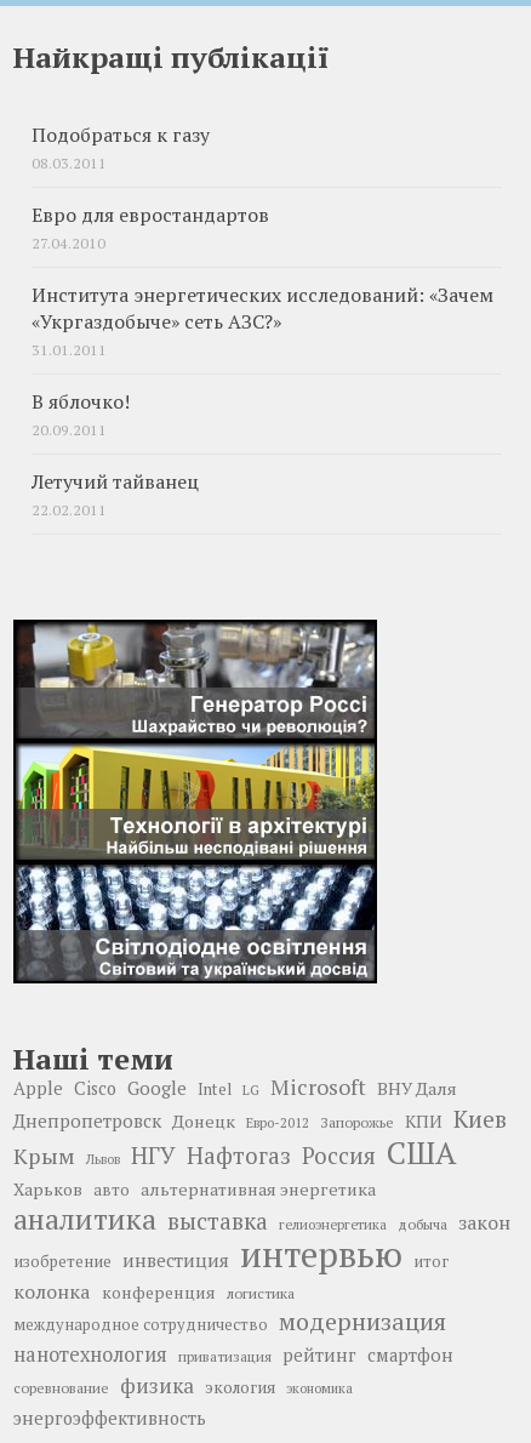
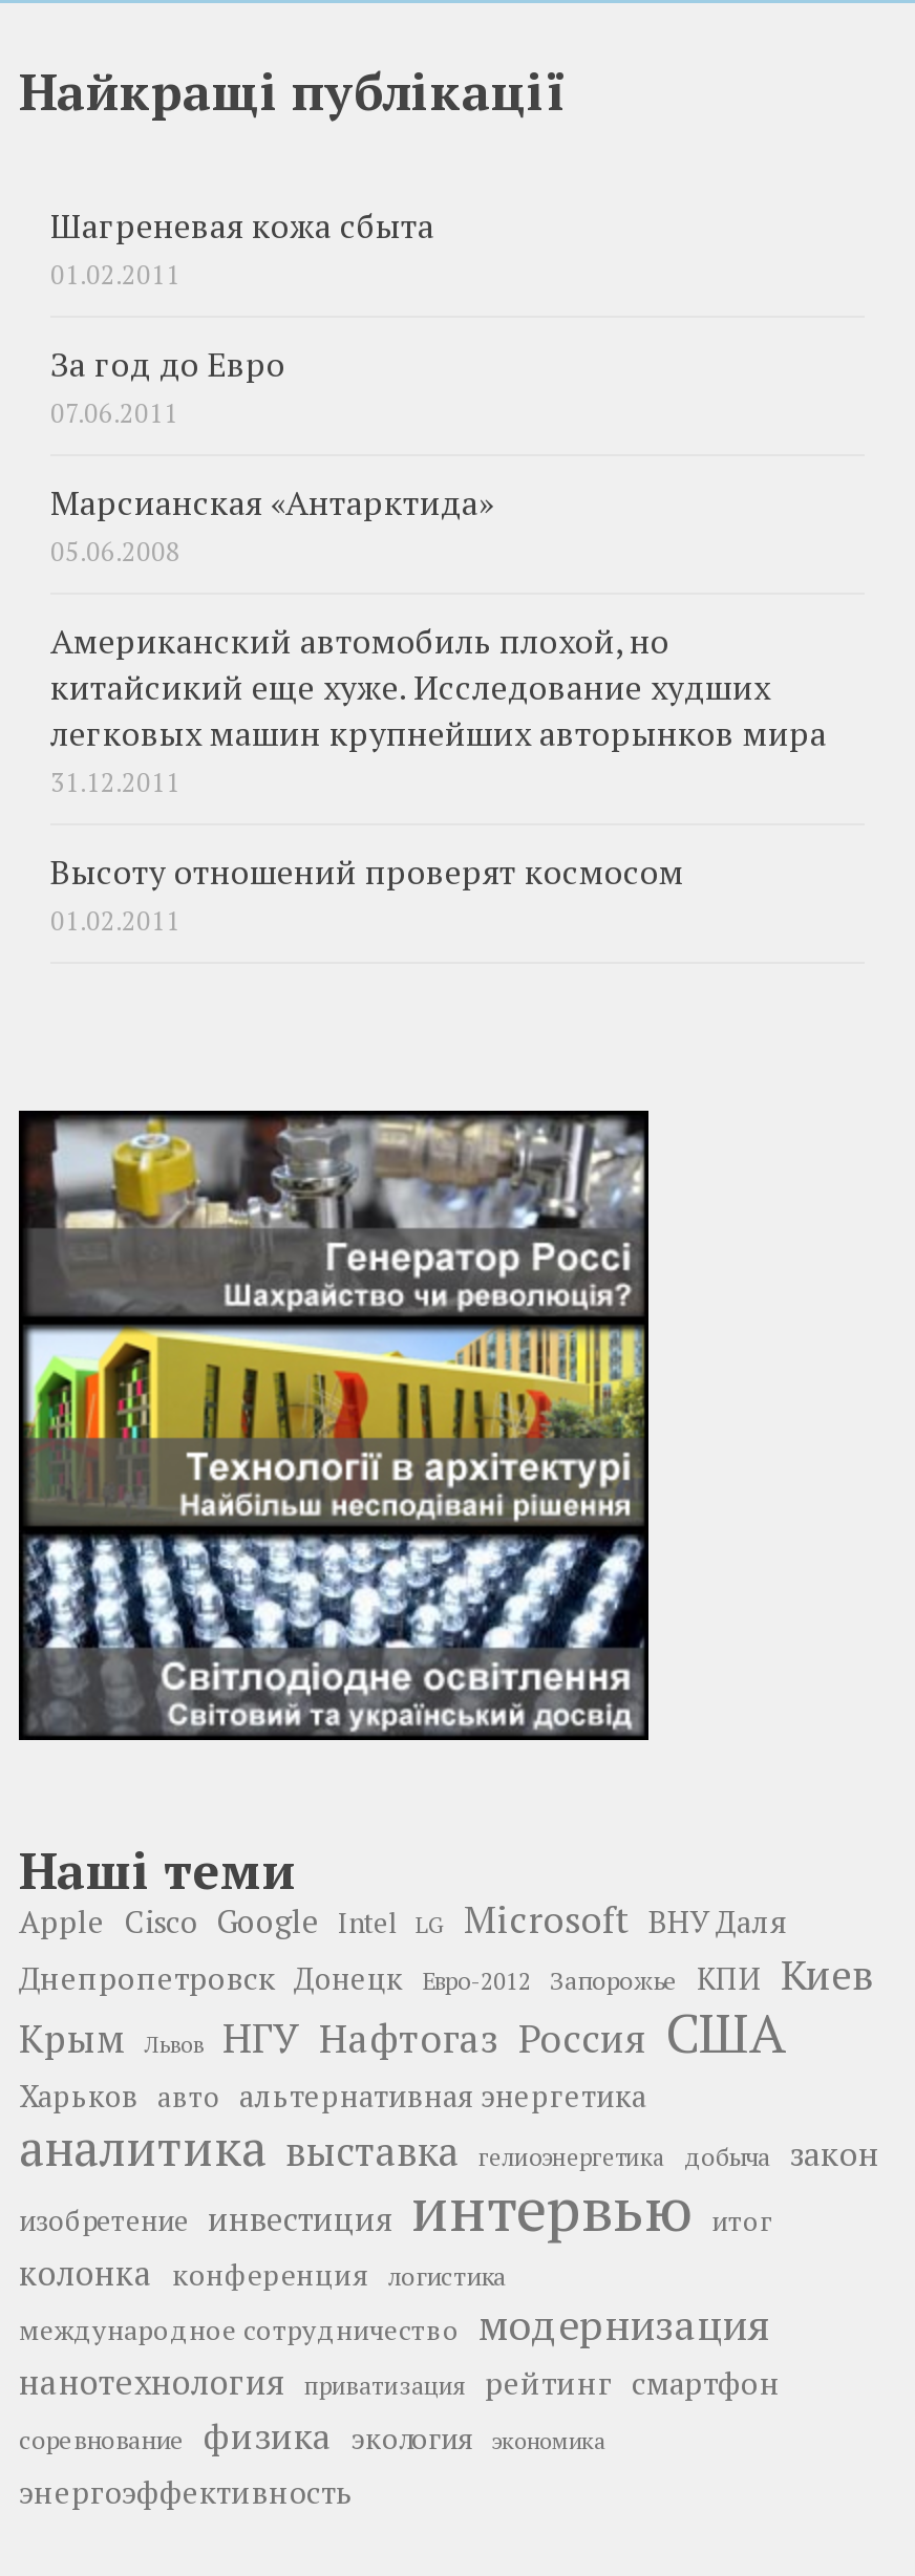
- Подобраться к газу
- 08.03.2011
+ Шагреневая кожа сбыта
+ 01.02.2011

- Евро для евростандартов
- 27.04.2010
+ За год до Евро
+ 07.06.2011

- Института энергетических исследований: «Зачем
- «Укргаздобыче» сеть АЗС?»
- 31.01.2011
+ Марсианская «Антарктида»
+ 05.06.2008

- В яблочко!
- 20.09.2011
+ Американский автомобиль плохой, но
+ китайсикий еще хуже. Исследование худших
+ легковых машин крупнейших авторынков мира
+ 31.12.2011

- Летучий тайванец
- 22.02.2011
+ Высоту отношений проверят космосом
+ 01.02.2011
